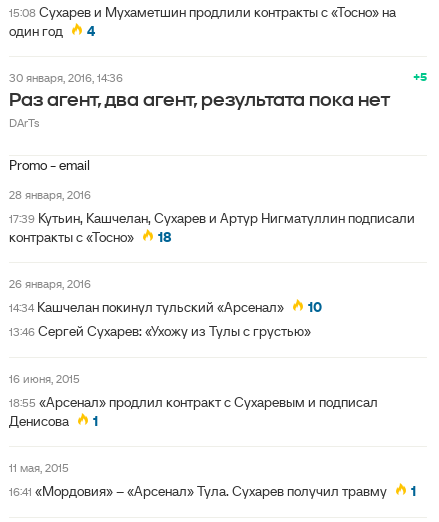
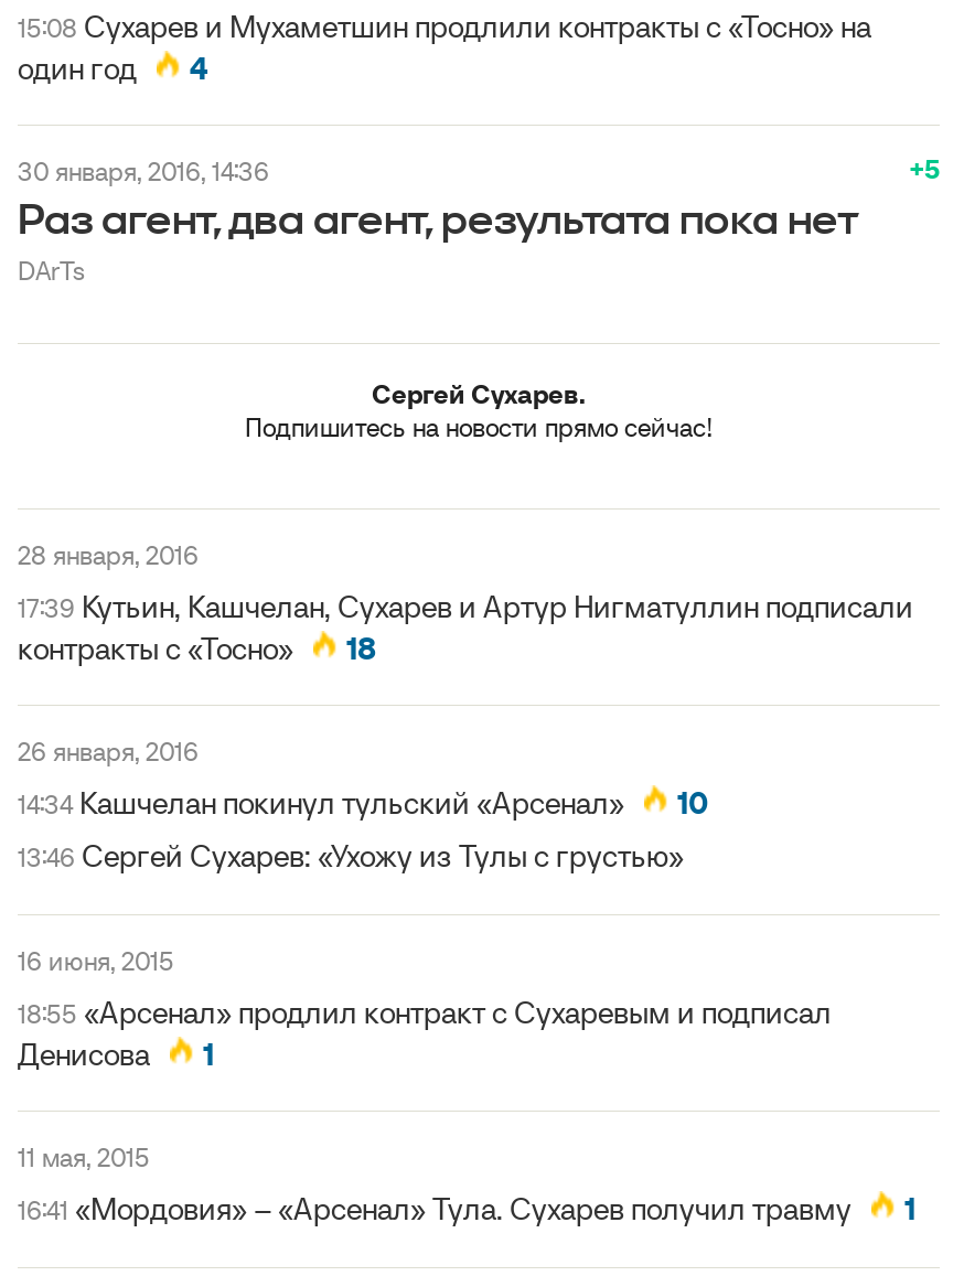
- Promo - email
+ Сергей Сухарев.
+ Подпишитесь на новости прямо сейчас!
